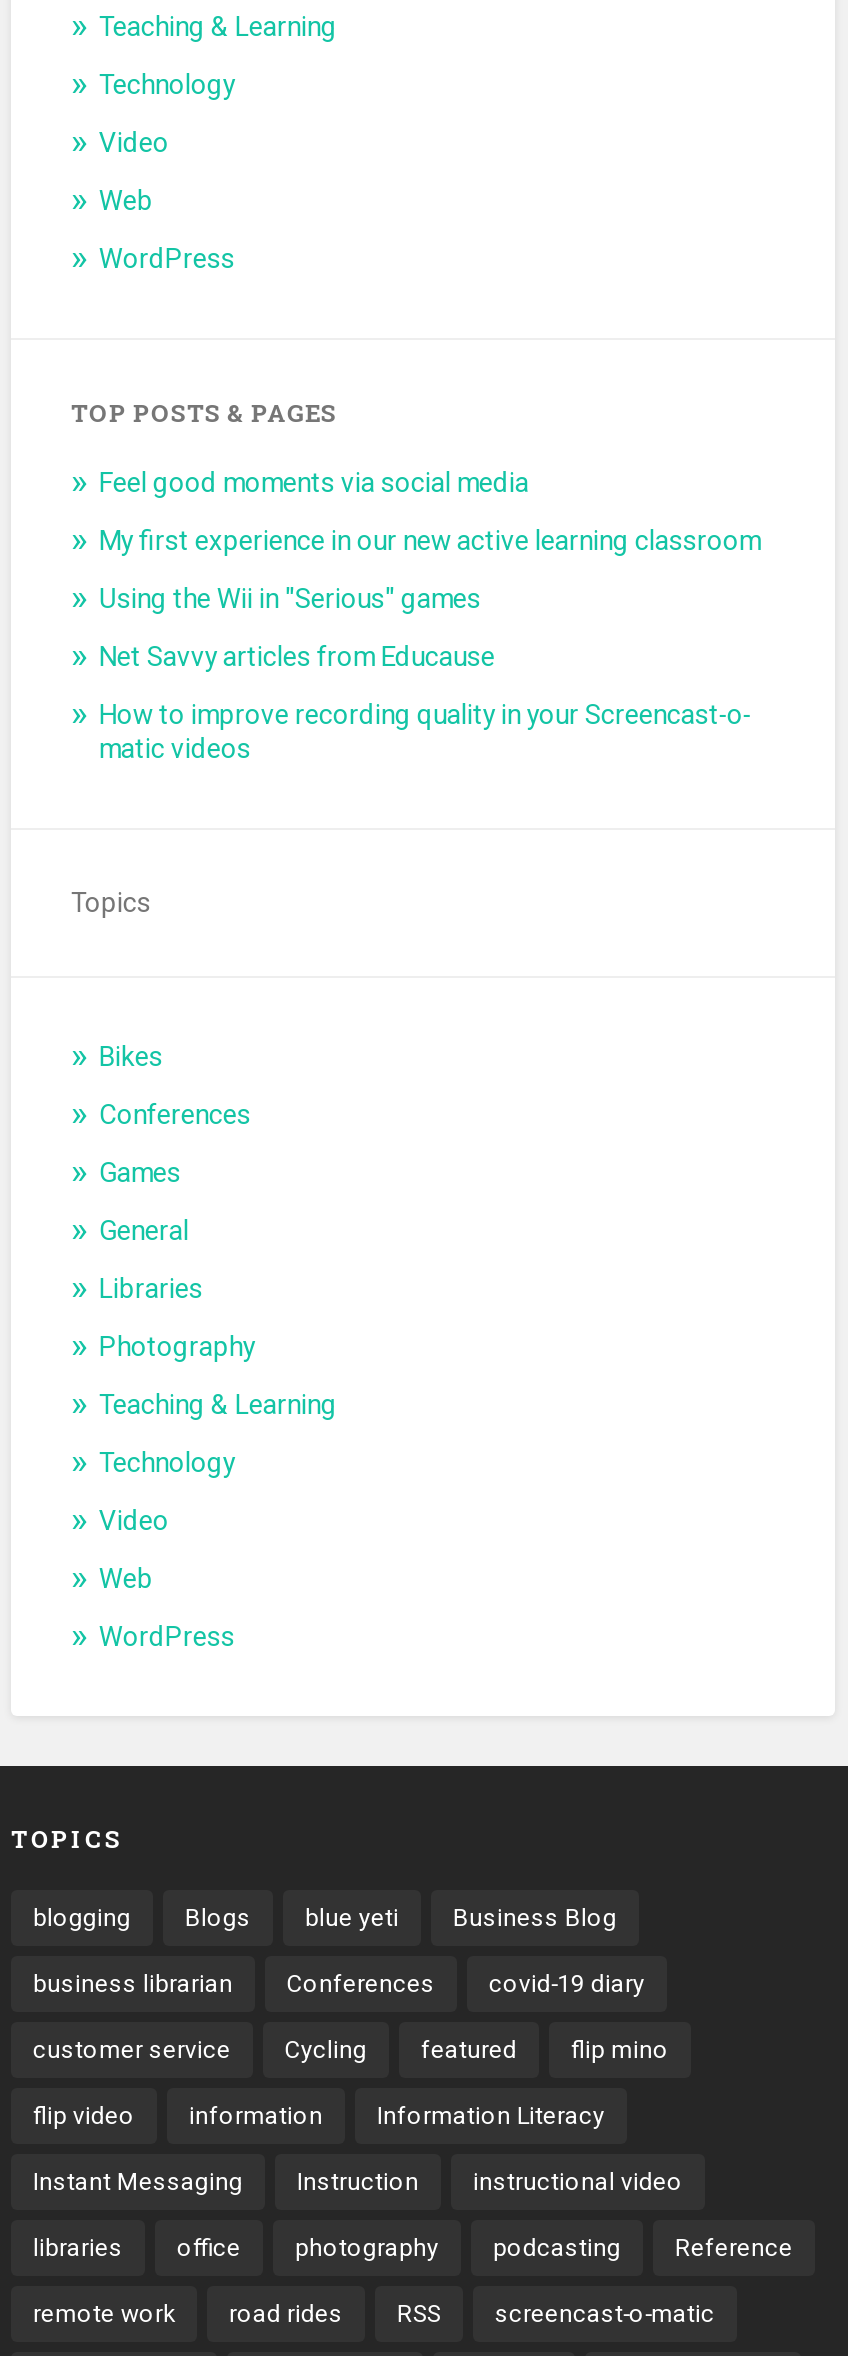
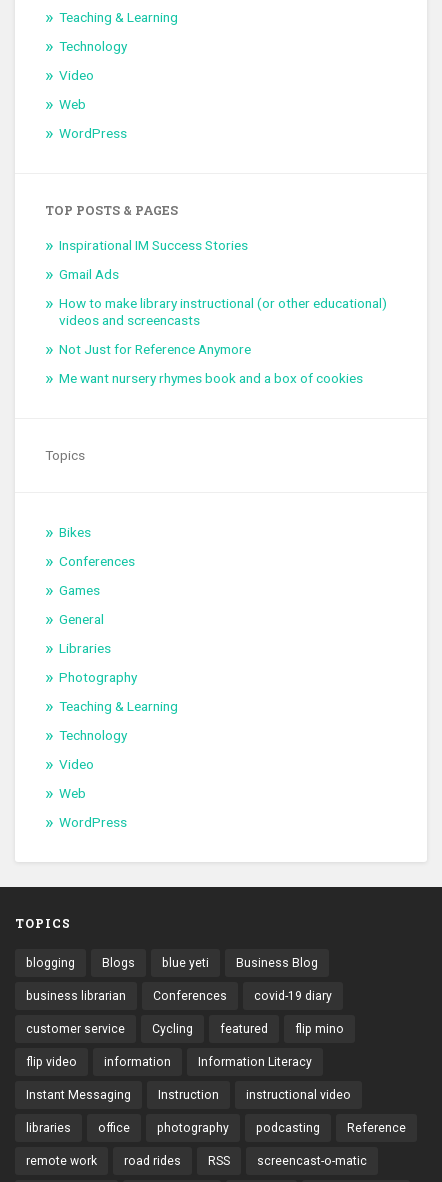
- Feel good moments via social media
+ Inspirational IM Success Stories

- My first experience in our new active learning classroom
+ Gmail Ads

- Using the Wii in "Serious" games
+ How to make library instructional (or other educational)
+ videos and screencasts

- Net Savvy articles from Educause
+ Not Just for Reference Anymore

- How to improve recording quality in your Screencast-o-
- matic videos
+ Me want nursery rhymes book and a box of cookies
